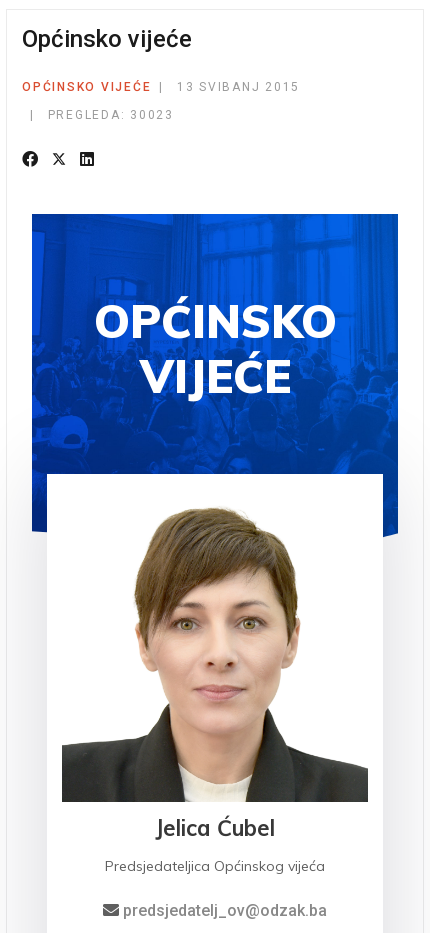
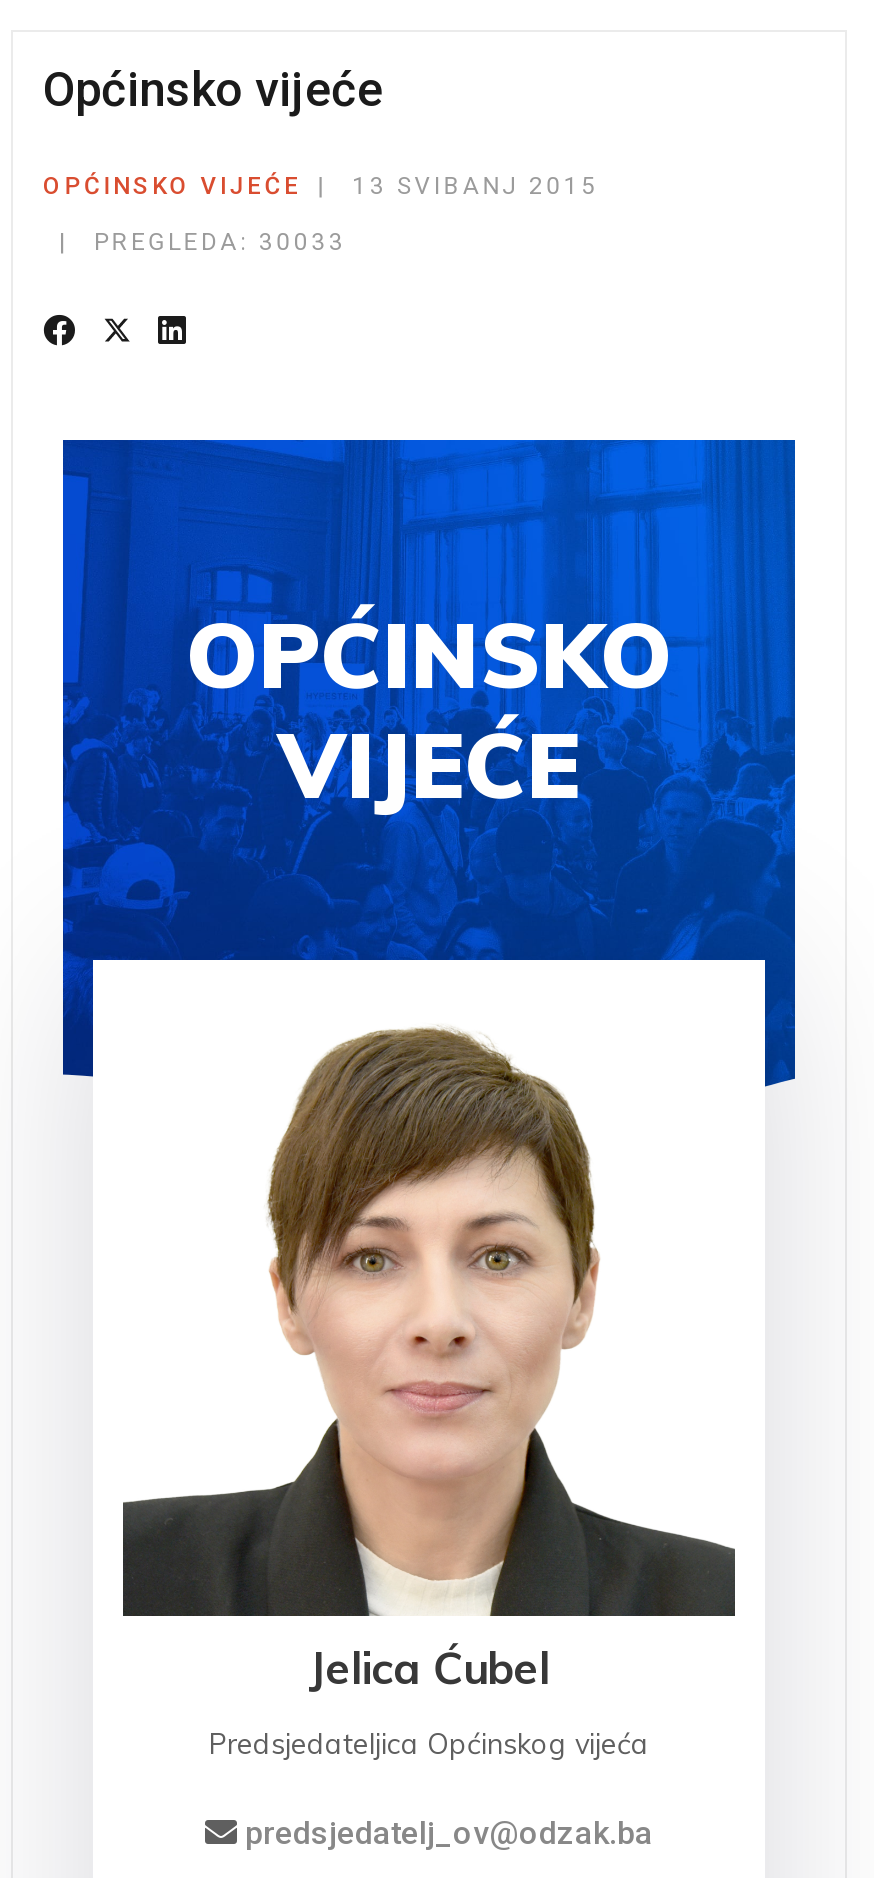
- PREGLEDA: 30023
+ PREGLEDA: 30033
